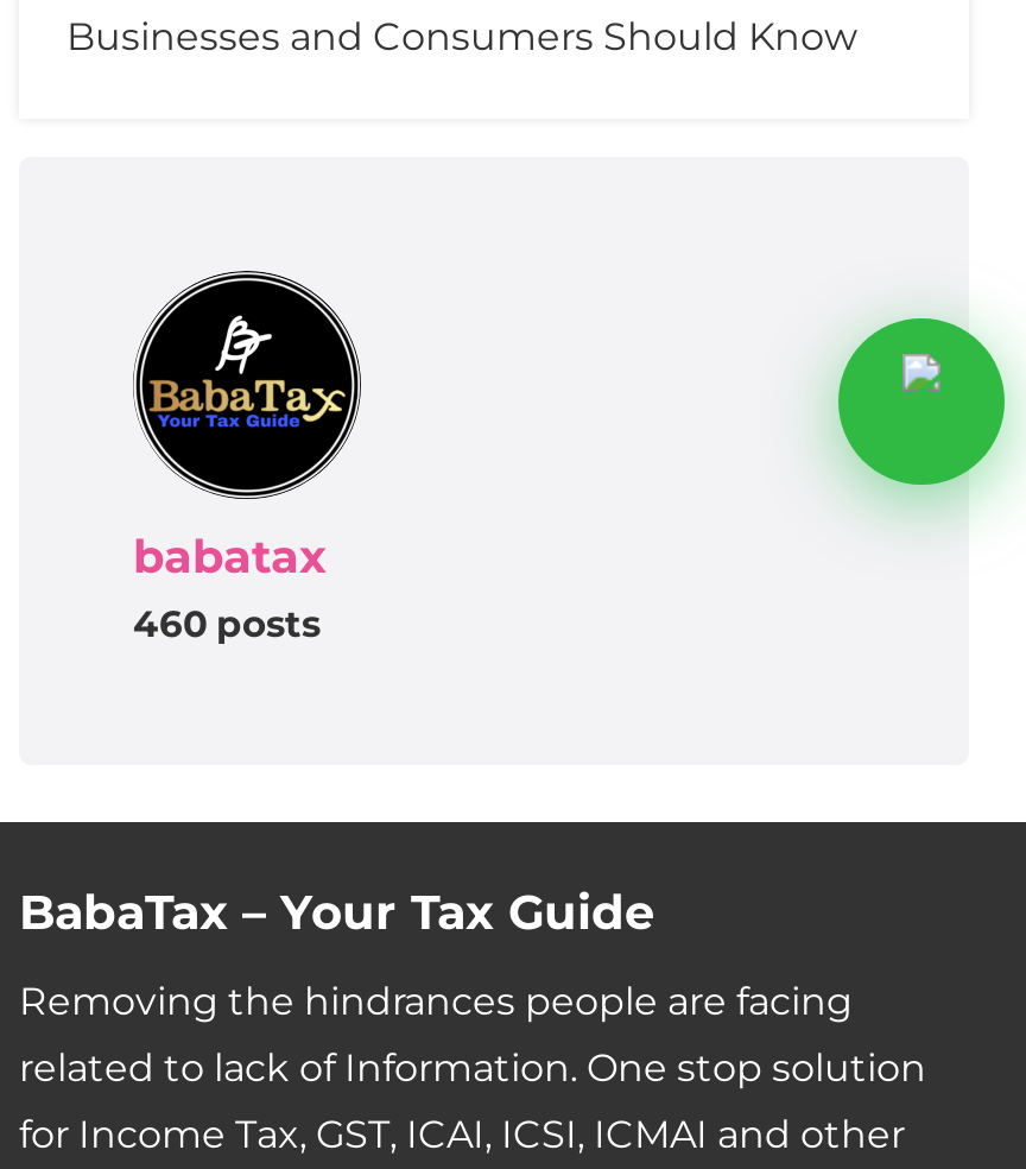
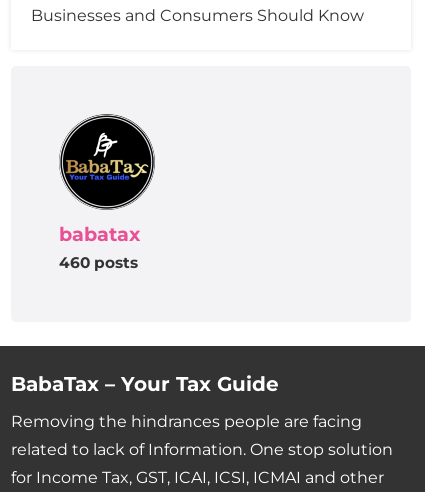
- [image]
